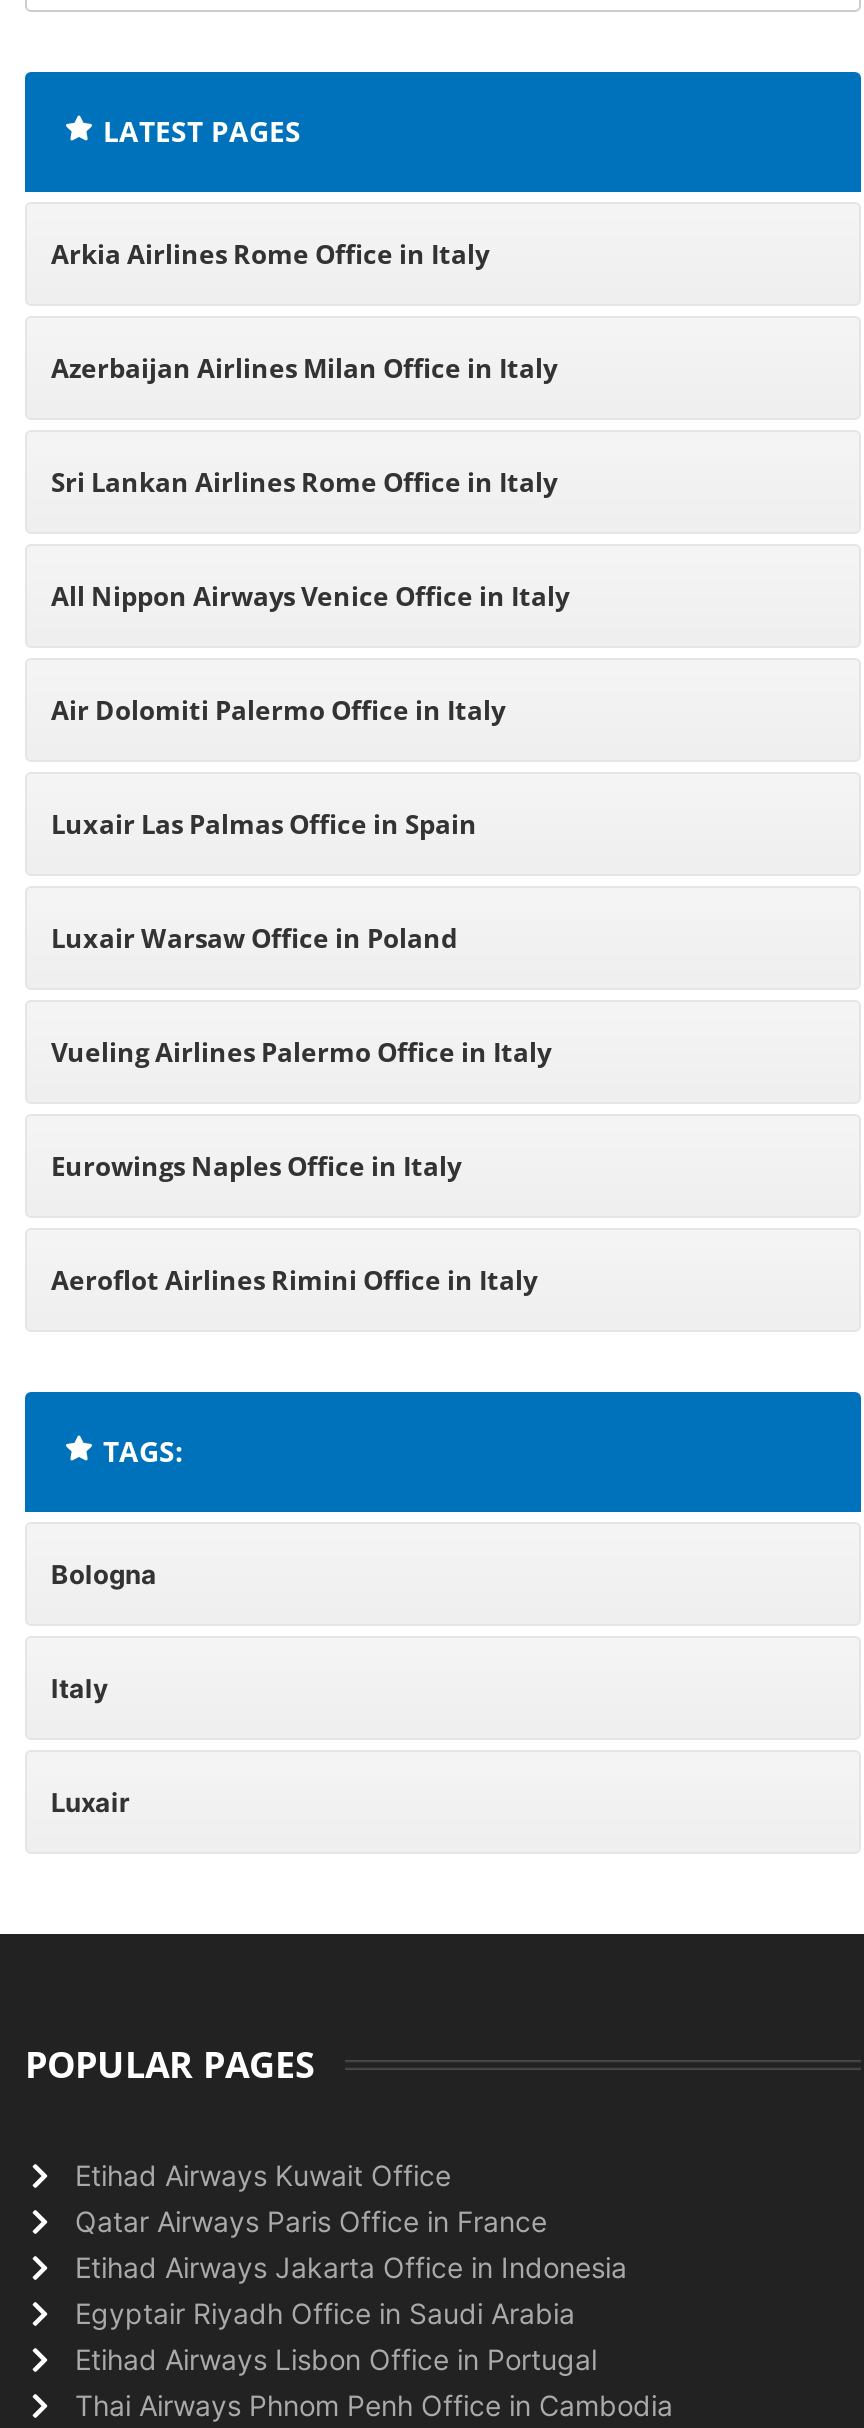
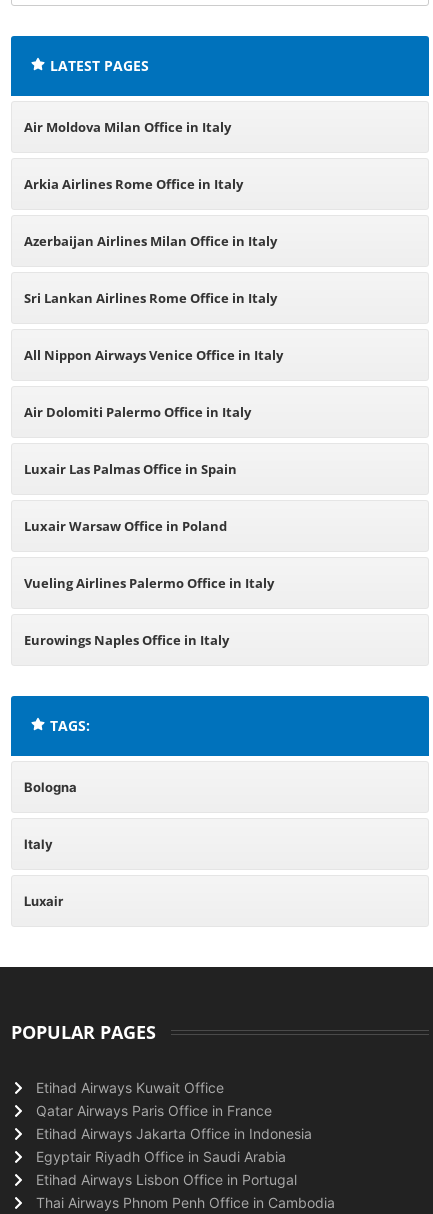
+ Air Moldova Milan Office in Italy

moved down: Arkia Airlines Rome Office in Italy | Azerbaijan Airlines Milan Office in Italy | Sri Lankan Airlines Rome Office in Italy | ... | Vueling Airlines Palermo Office in Italy | Eurowings Naples Office in Italy

- Aeroflot Airlines Rimini Office in Italy
